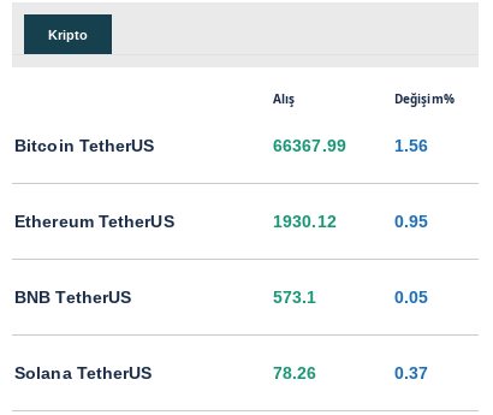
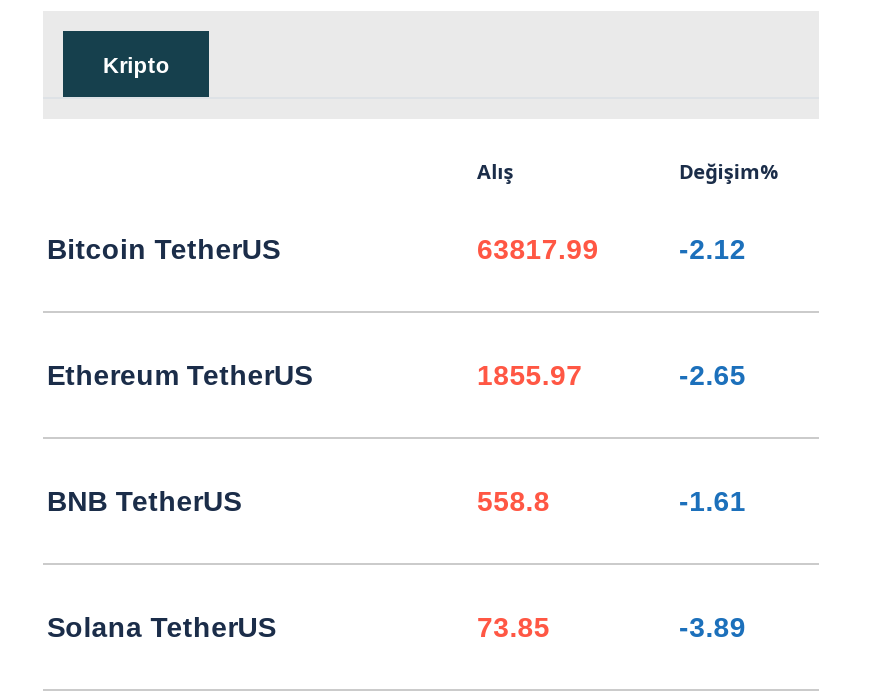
- 66367.99
+ 63817.99

- 1.56
+ -2.12

- 1930.12
+ 1855.97

- 0.95
+ -2.65

- 573.1
+ 558.8

- 0.05
+ -1.61

- 78.26
+ 73.85

- 0.37
+ -3.89
